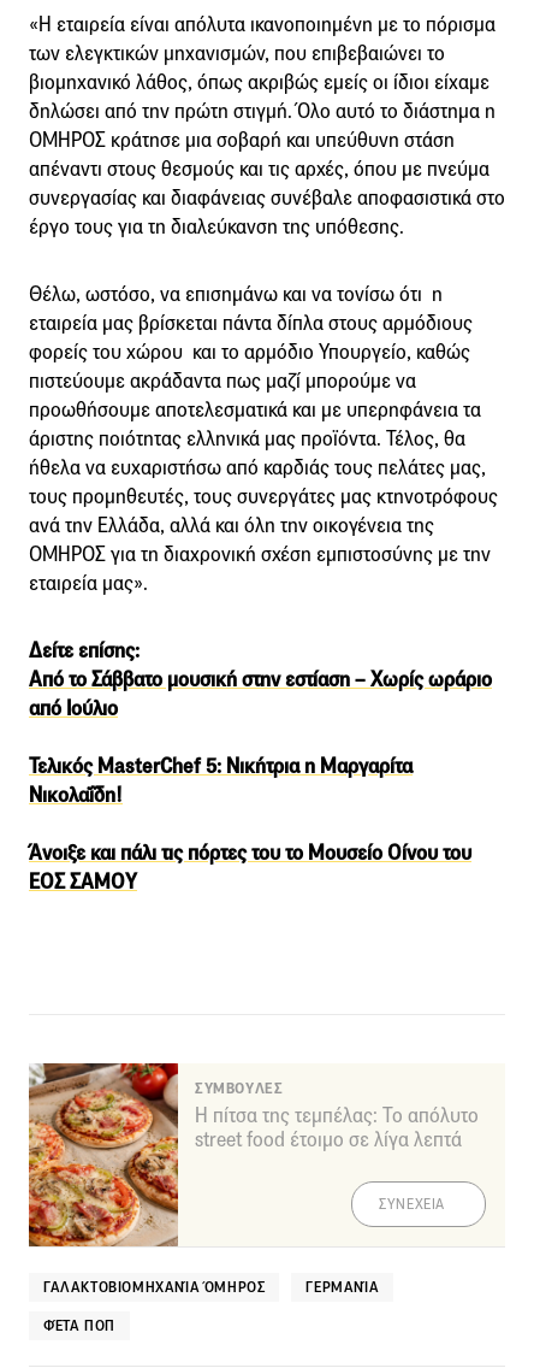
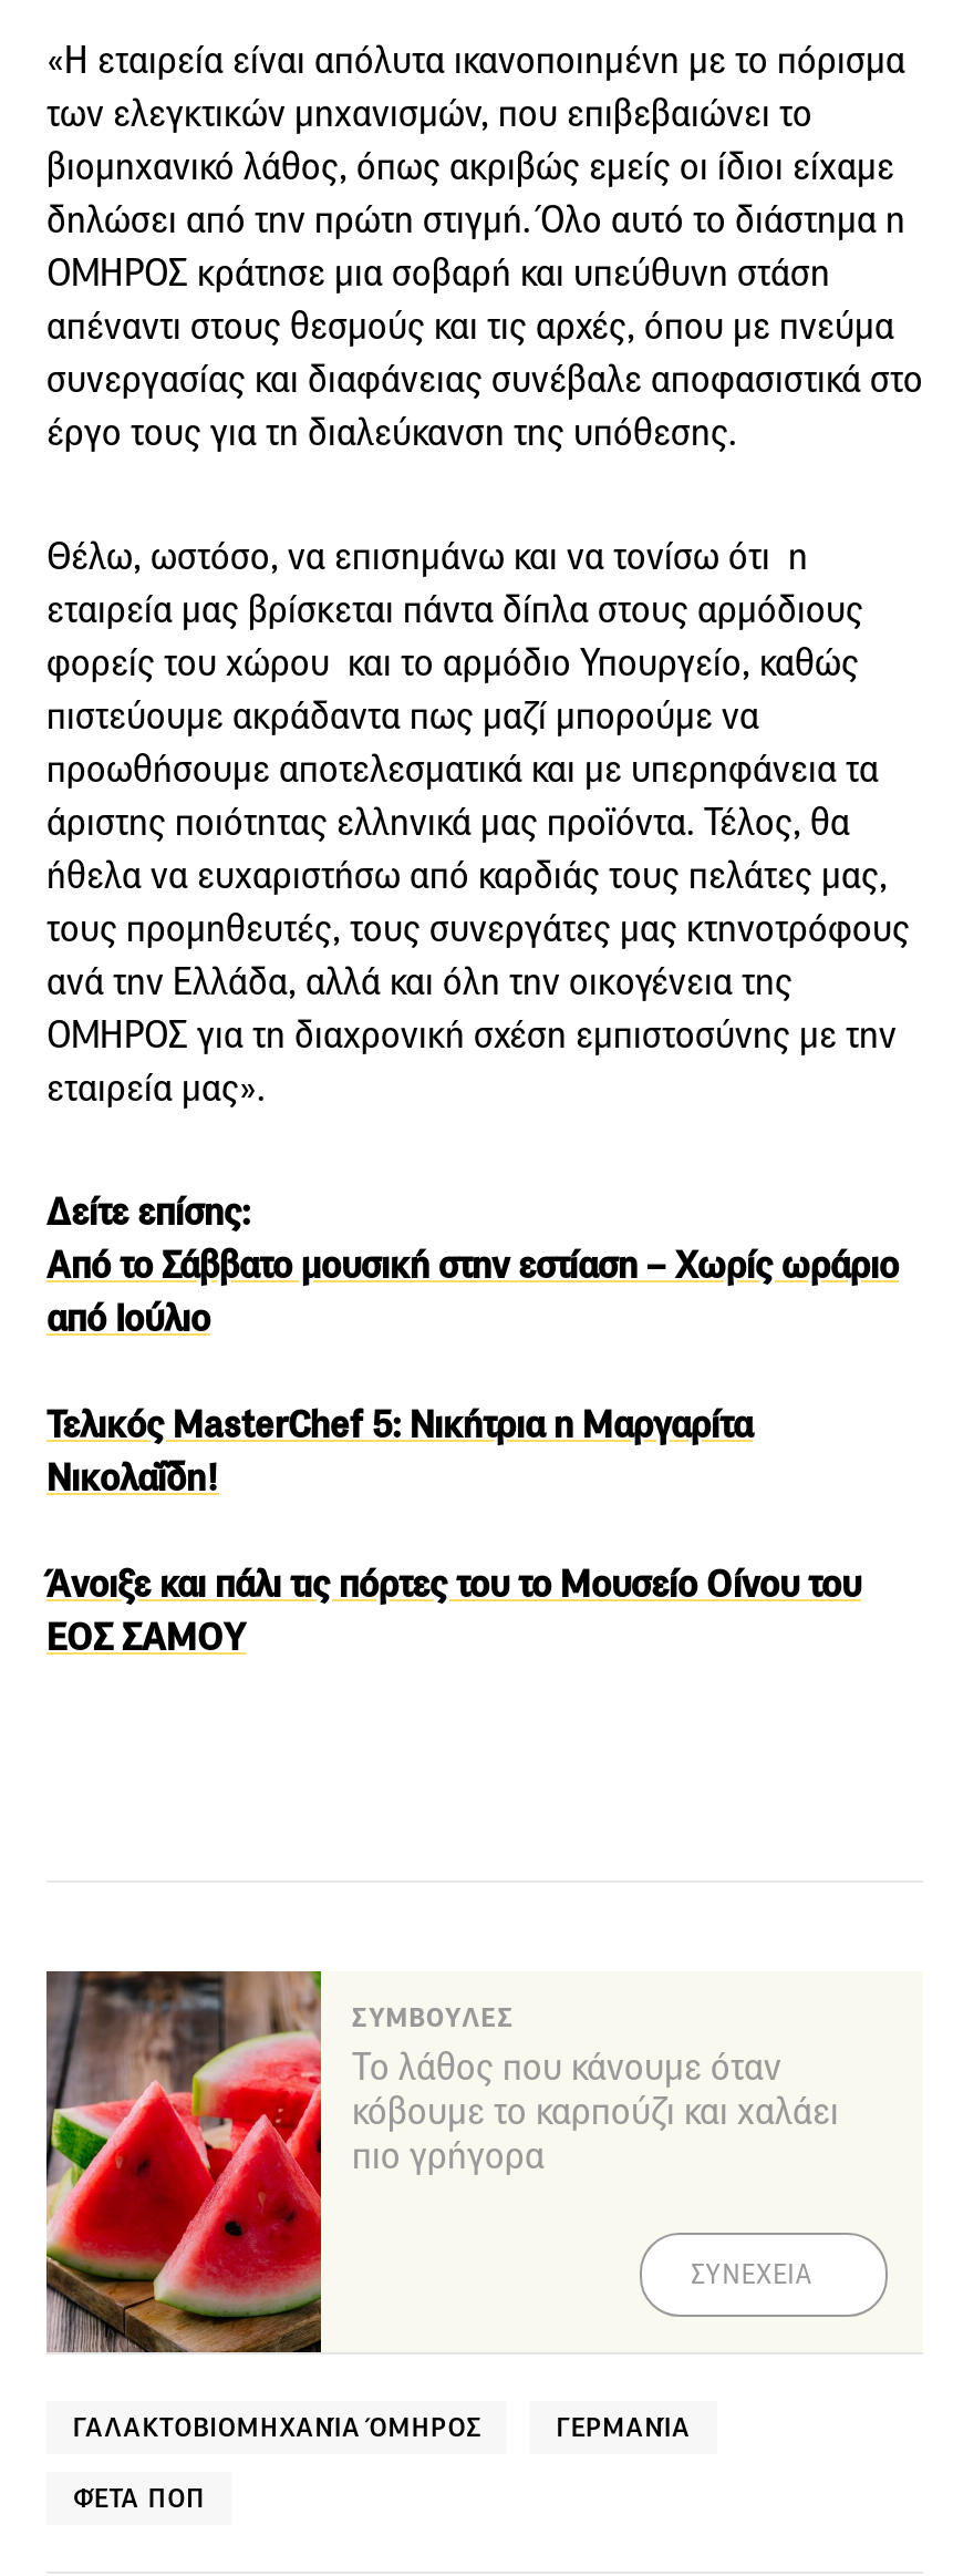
- [image]
- Η πίτσα της τεμπέλας: Το απόλυτο
- street food έτοιμο σε λίγα λεπτά
+ [image]
+ Το λάθος που κάνουμε όταν
+ κόβουμε το καρπούζι και χαλάει
+ πιο γρήγορα
